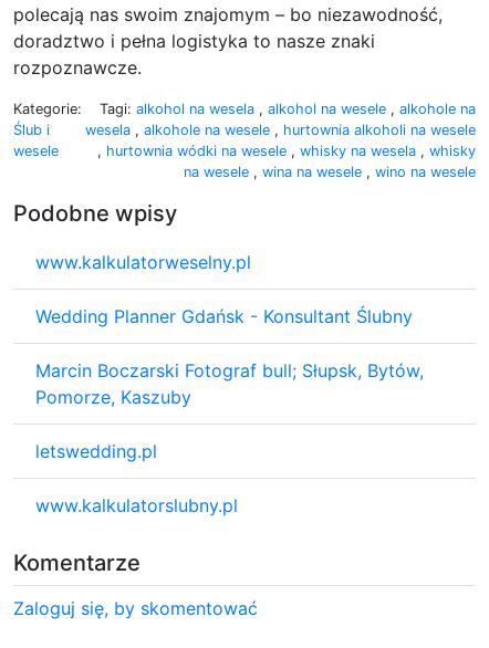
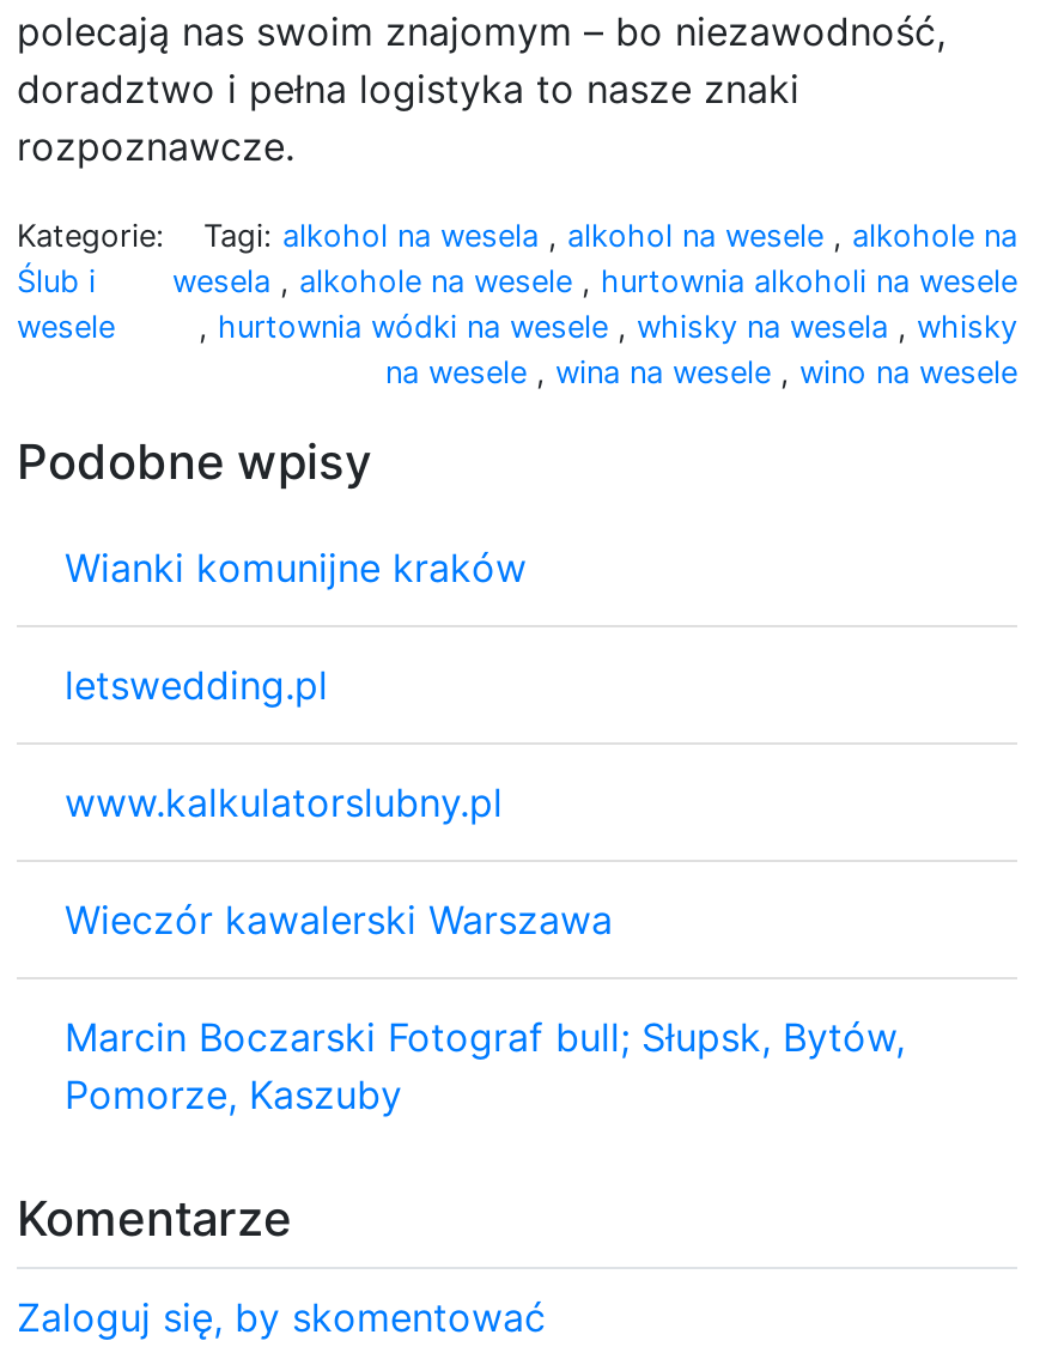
- www.kalkulatorweselny.pl
- Wedding Planner Gdańsk - Konsultant Ślubny
+ Wianki komunijne kraków
+ Wieczór kawalerski Warszawa

moved down: Marcin Boczarski Fotograf bull; Słupsk, Bytów, | Pomorze, Kaszuby

moved up: letswedding.pl | www.kalkulatorslubny.pl
